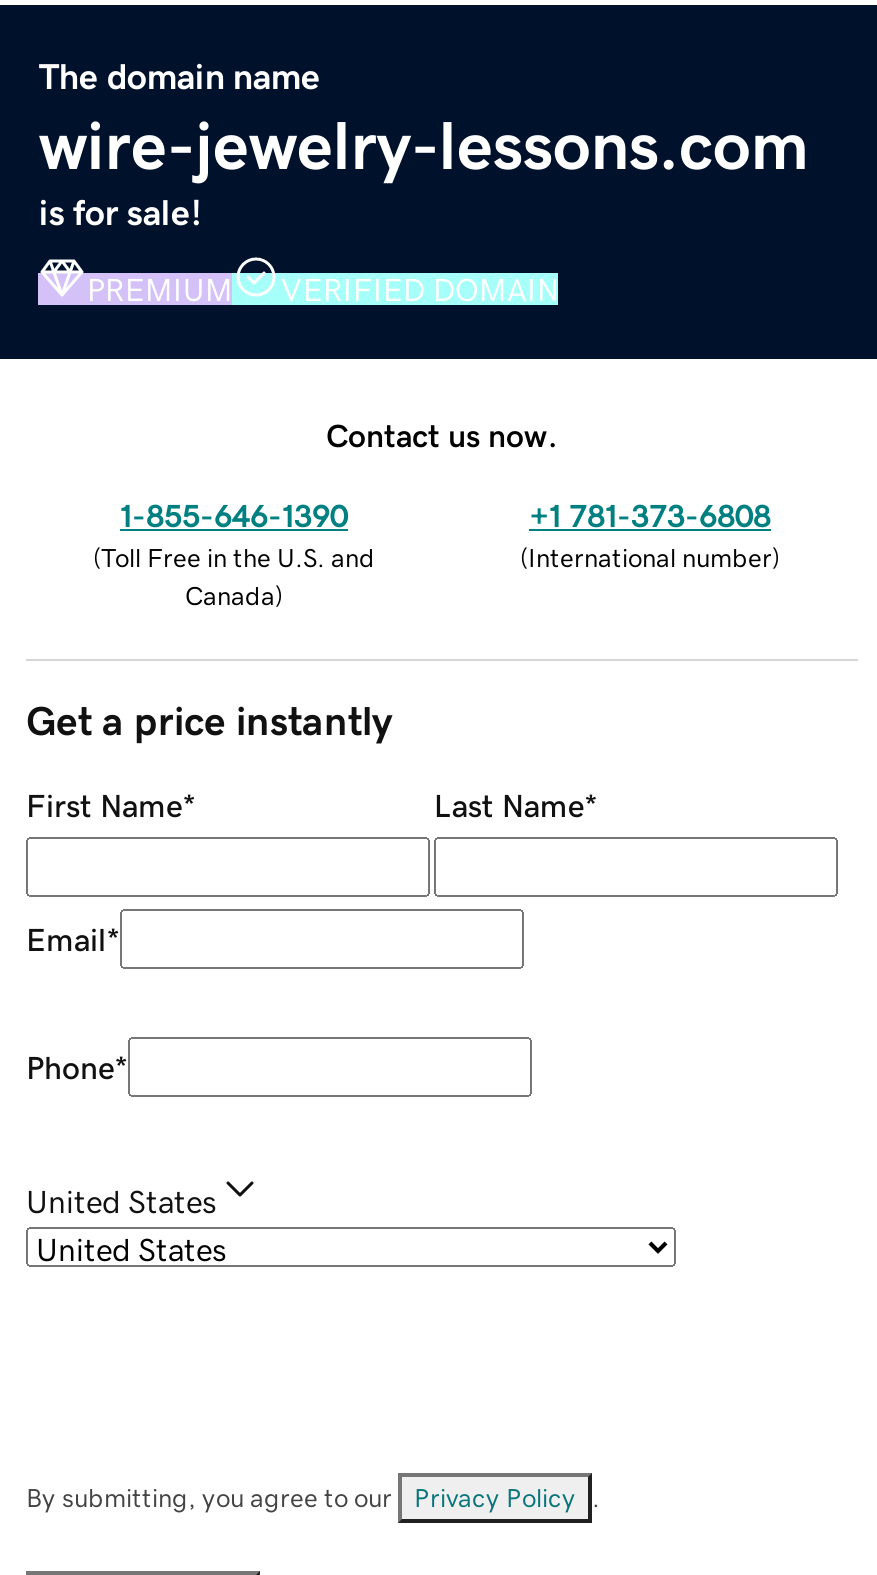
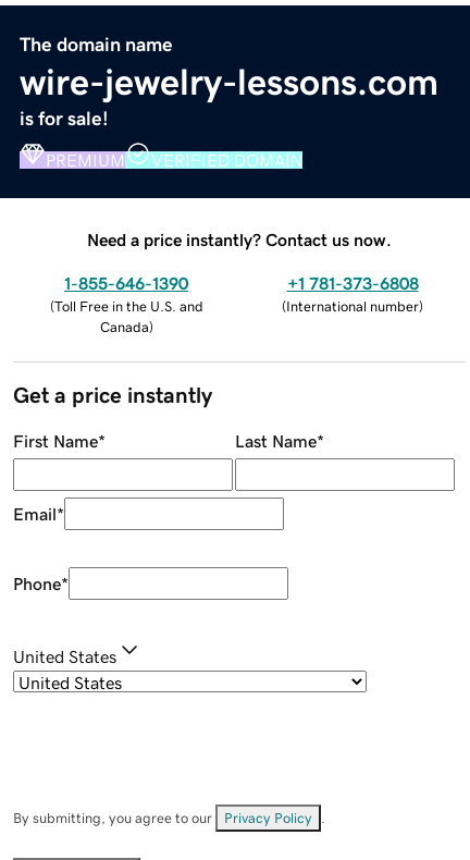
- Contact us now.
+ Need a price instantly? Contact us now.
